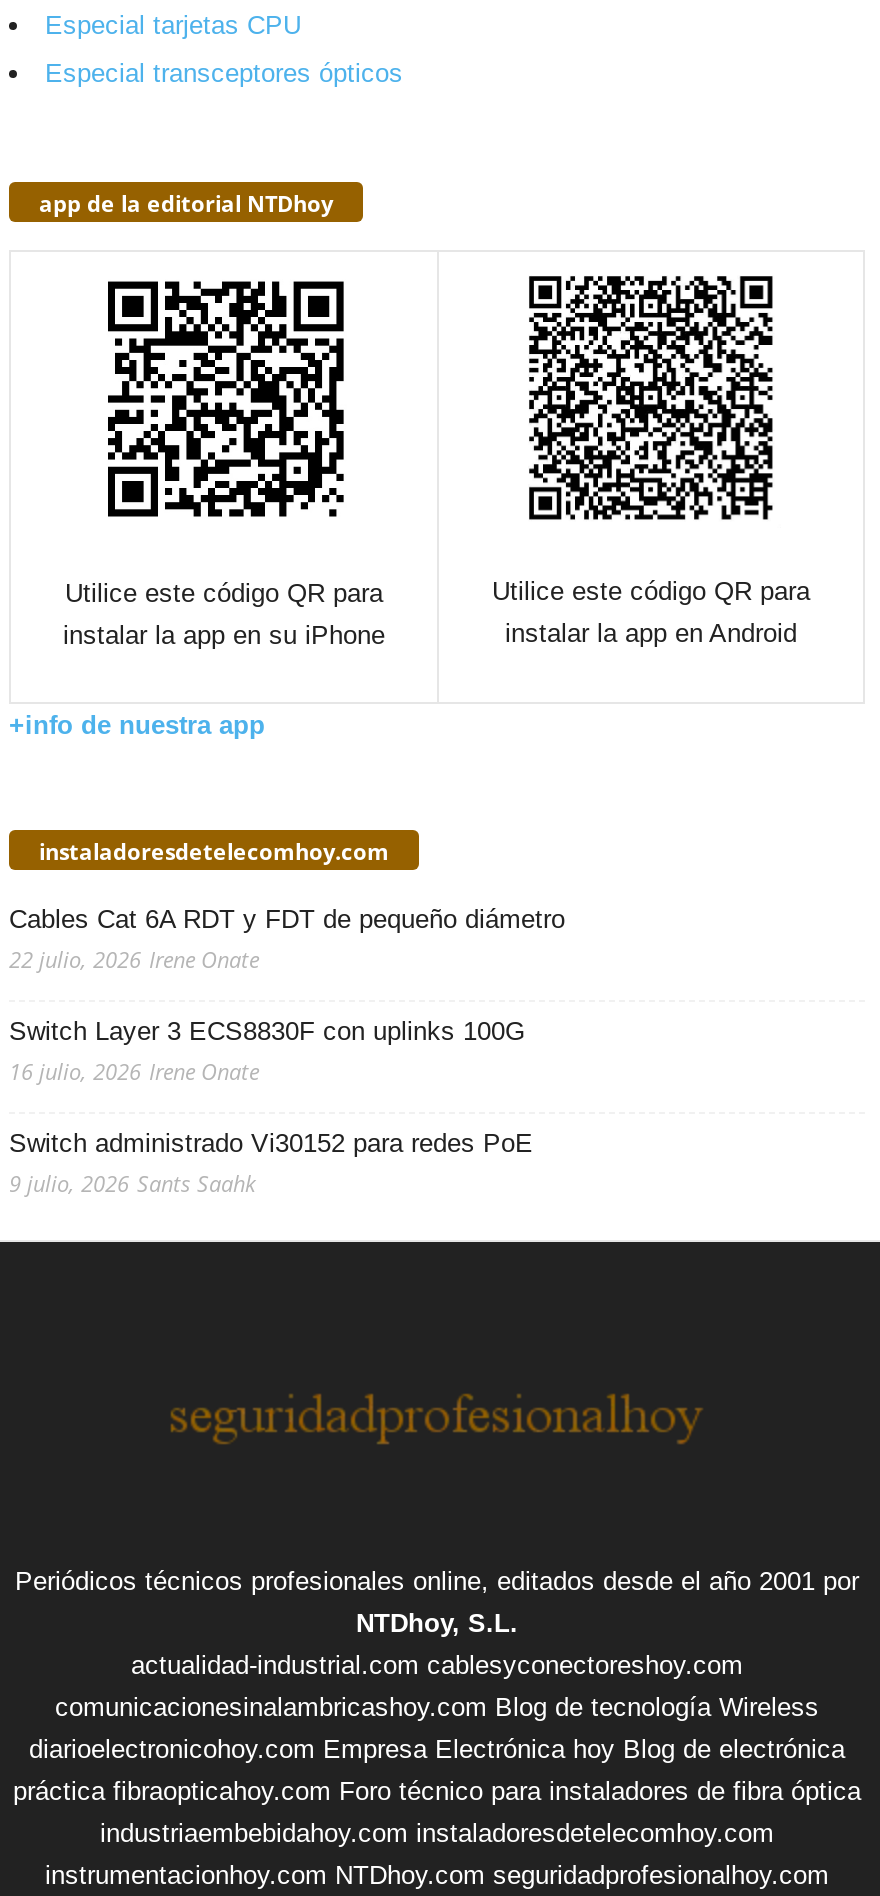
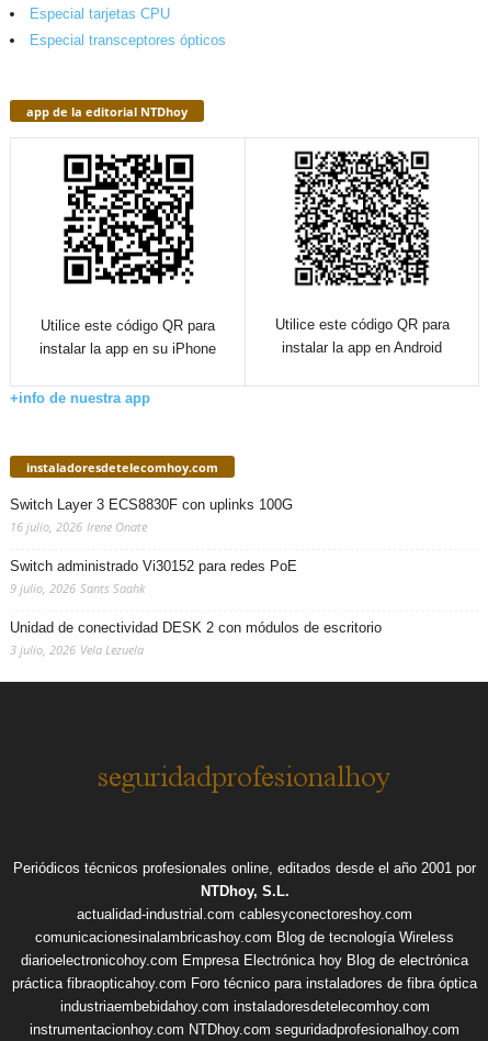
- Cables Cat 6A RDT y FDT de pequeño diámetro
- 22 julio, 2026 Irene Onate

moved up: Switch Layer 3 ECS8830F con uplinks 100G | 16 julio, 2026 Irene Onate | Switch administrado Vi30152 para redes PoE | 9 julio, 2026 Sants Saahk

+ Unidad de conectividad DESK 2 con módulos de escritorio
+ 3 julio, 2026 Vela Lezuela
